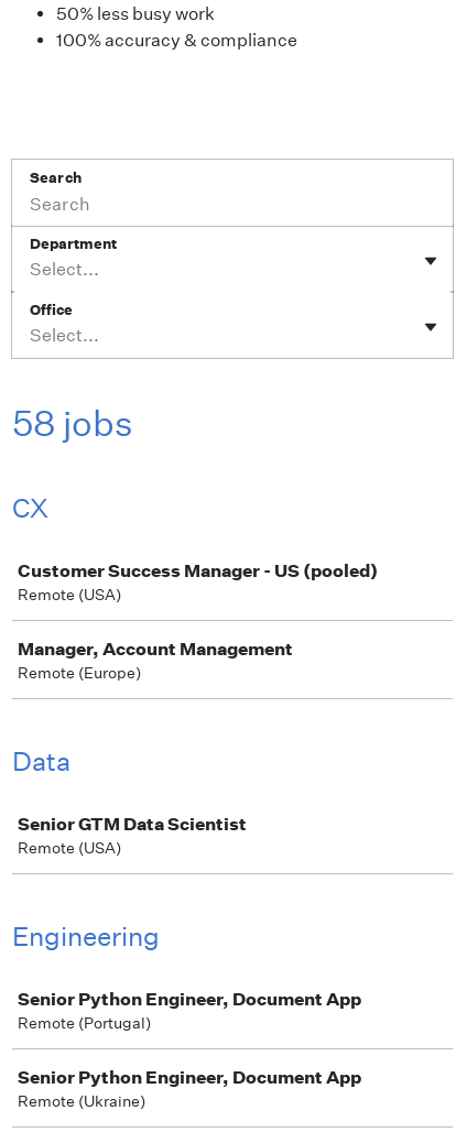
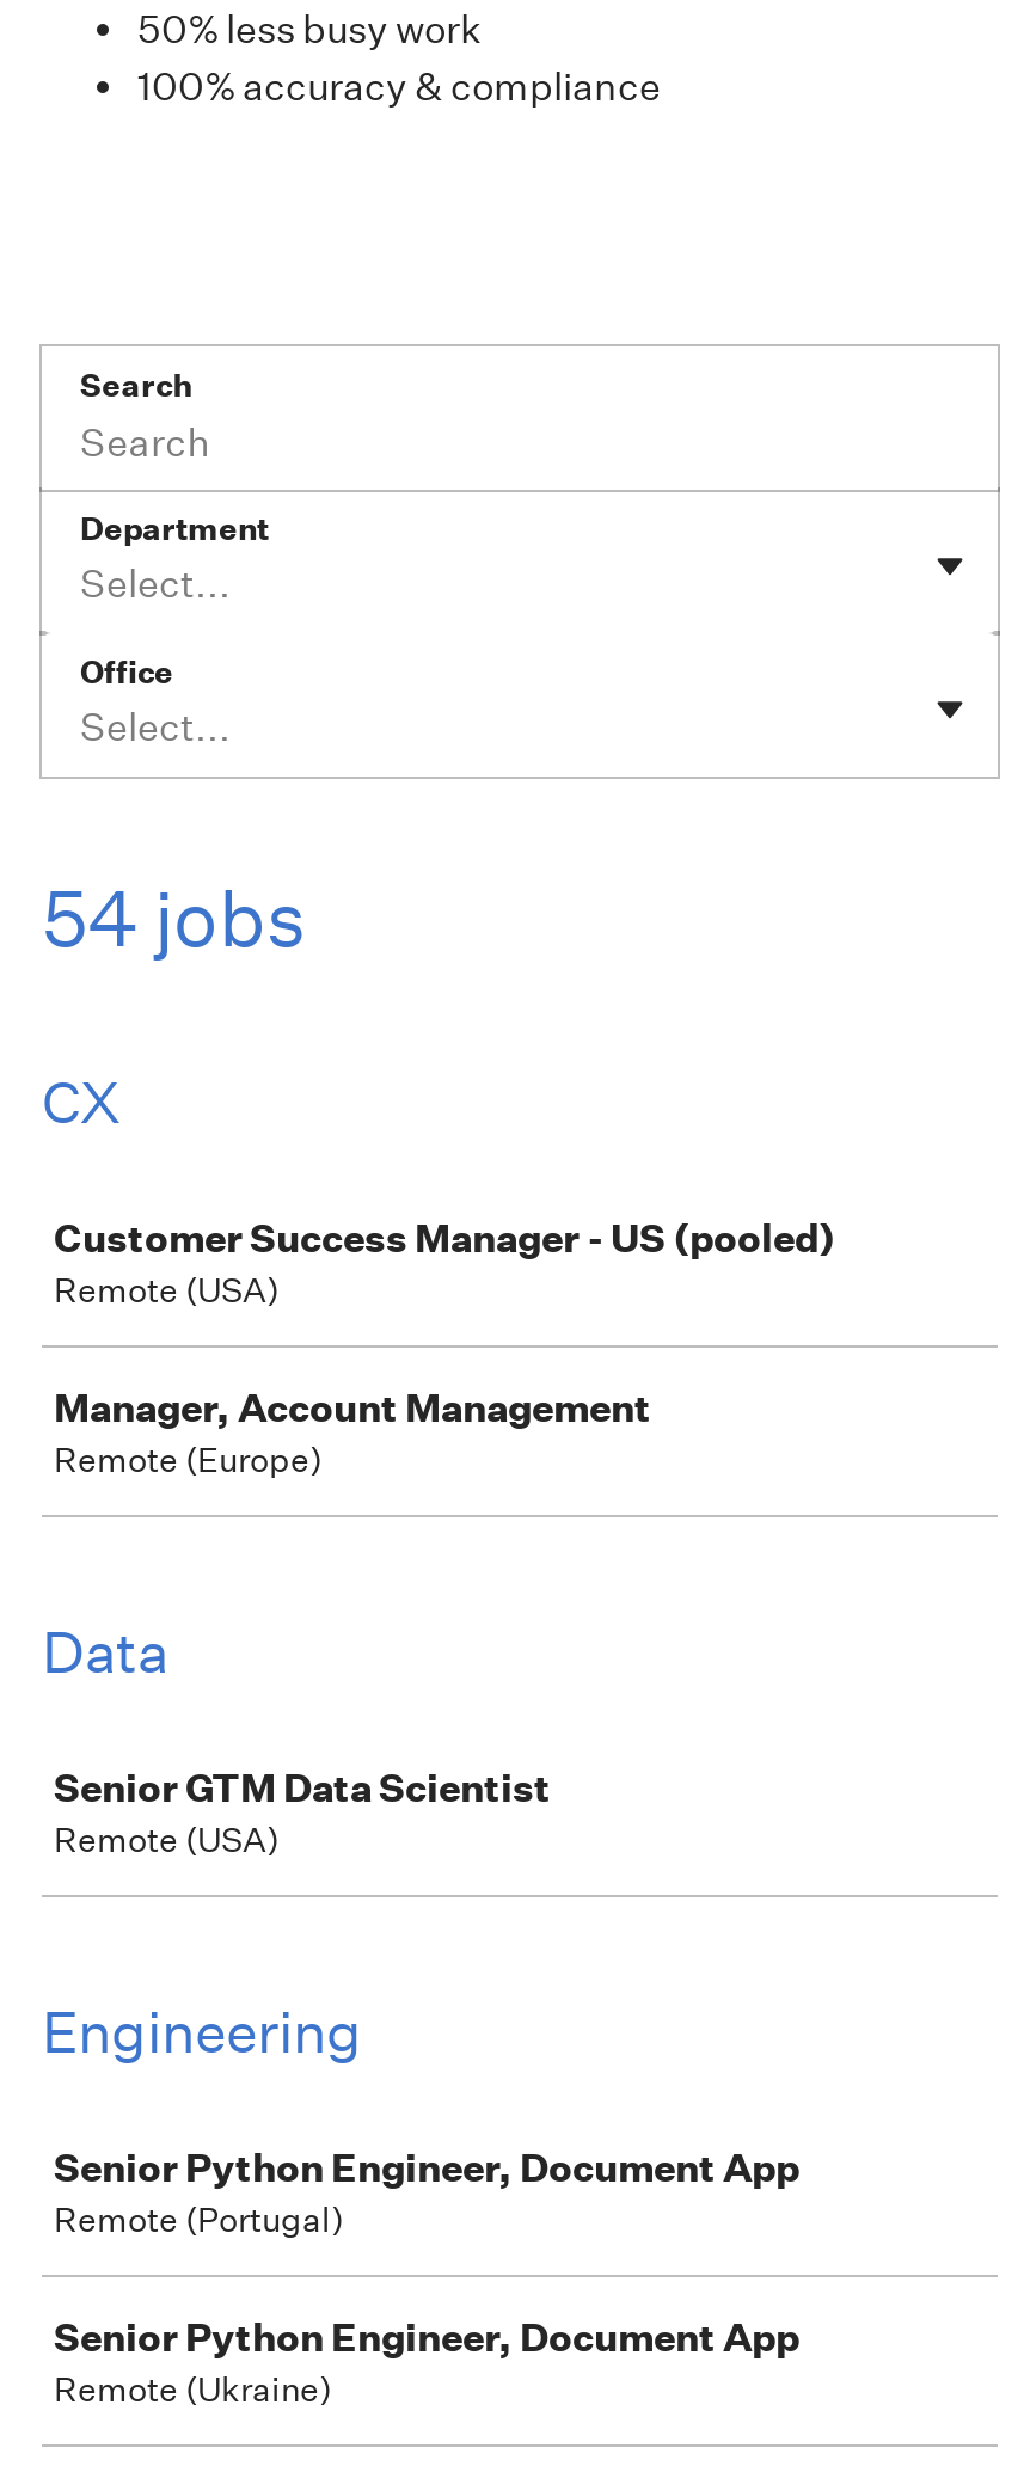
- 58 jobs
+ 54 jobs
